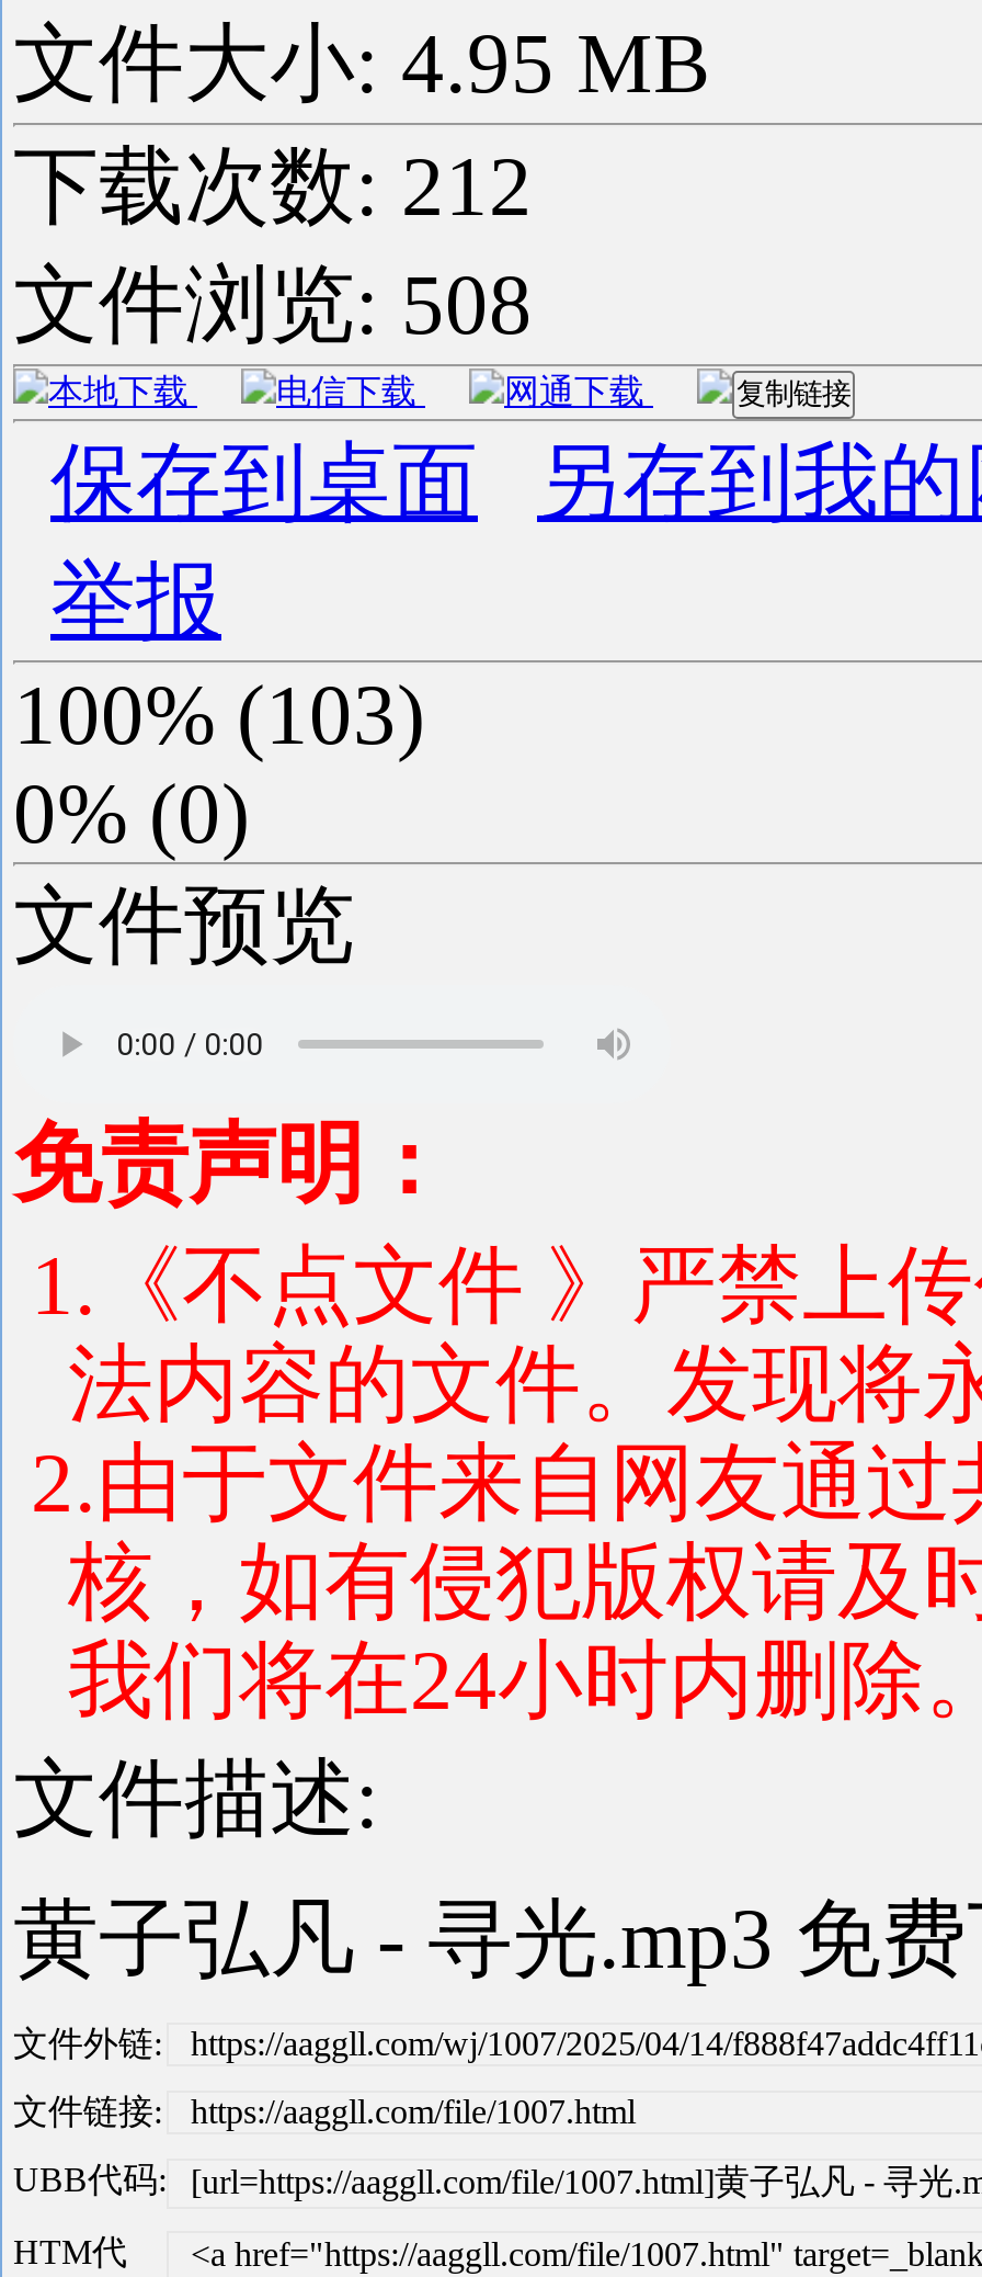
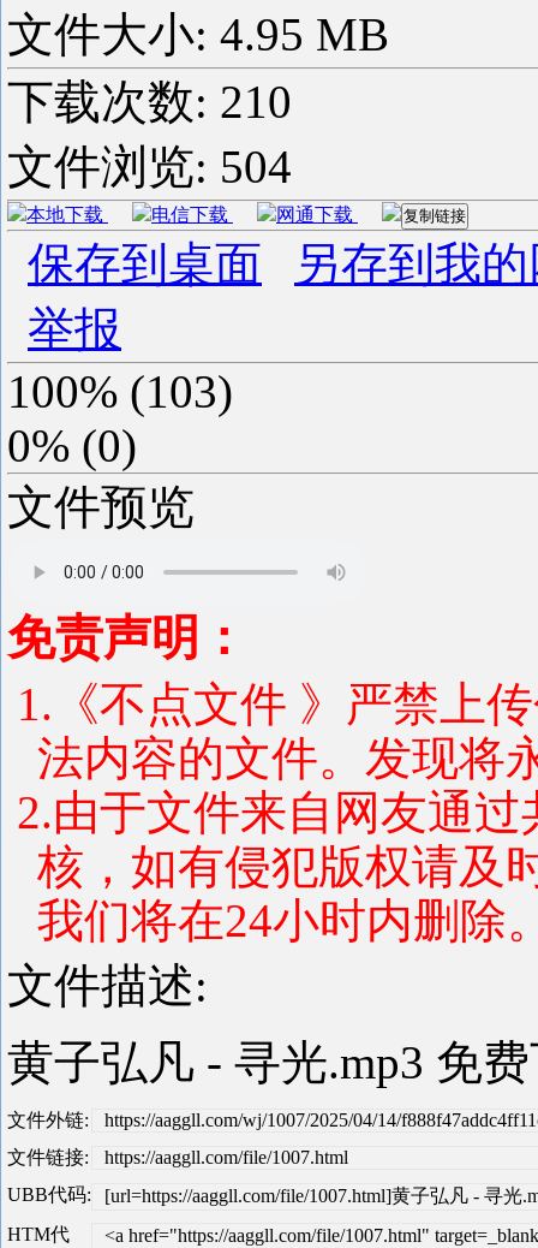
- 下载次数: 212
+ 下载次数: 210

- 文件浏览: 508
+ 文件浏览: 504
